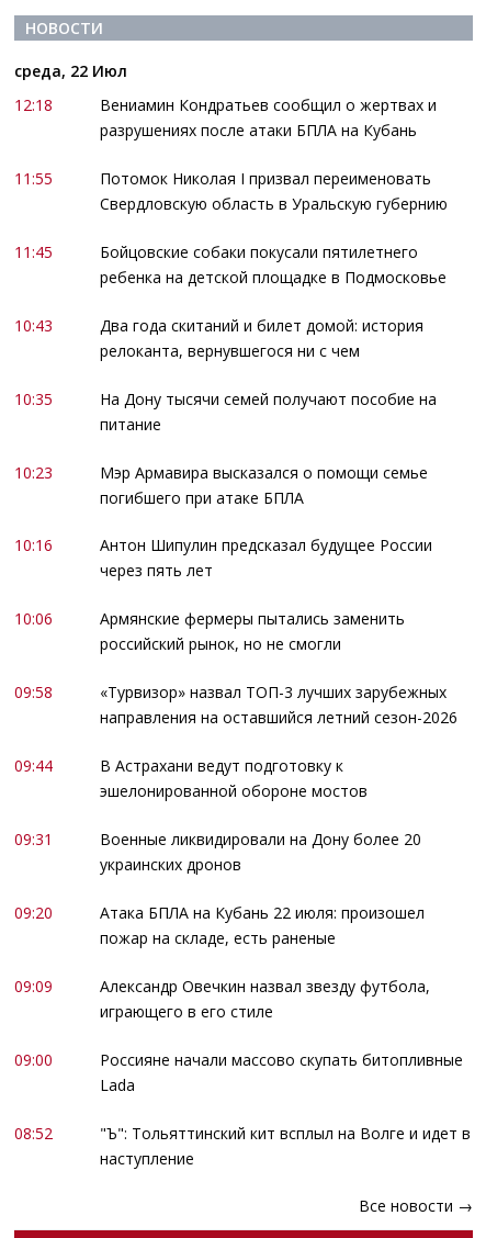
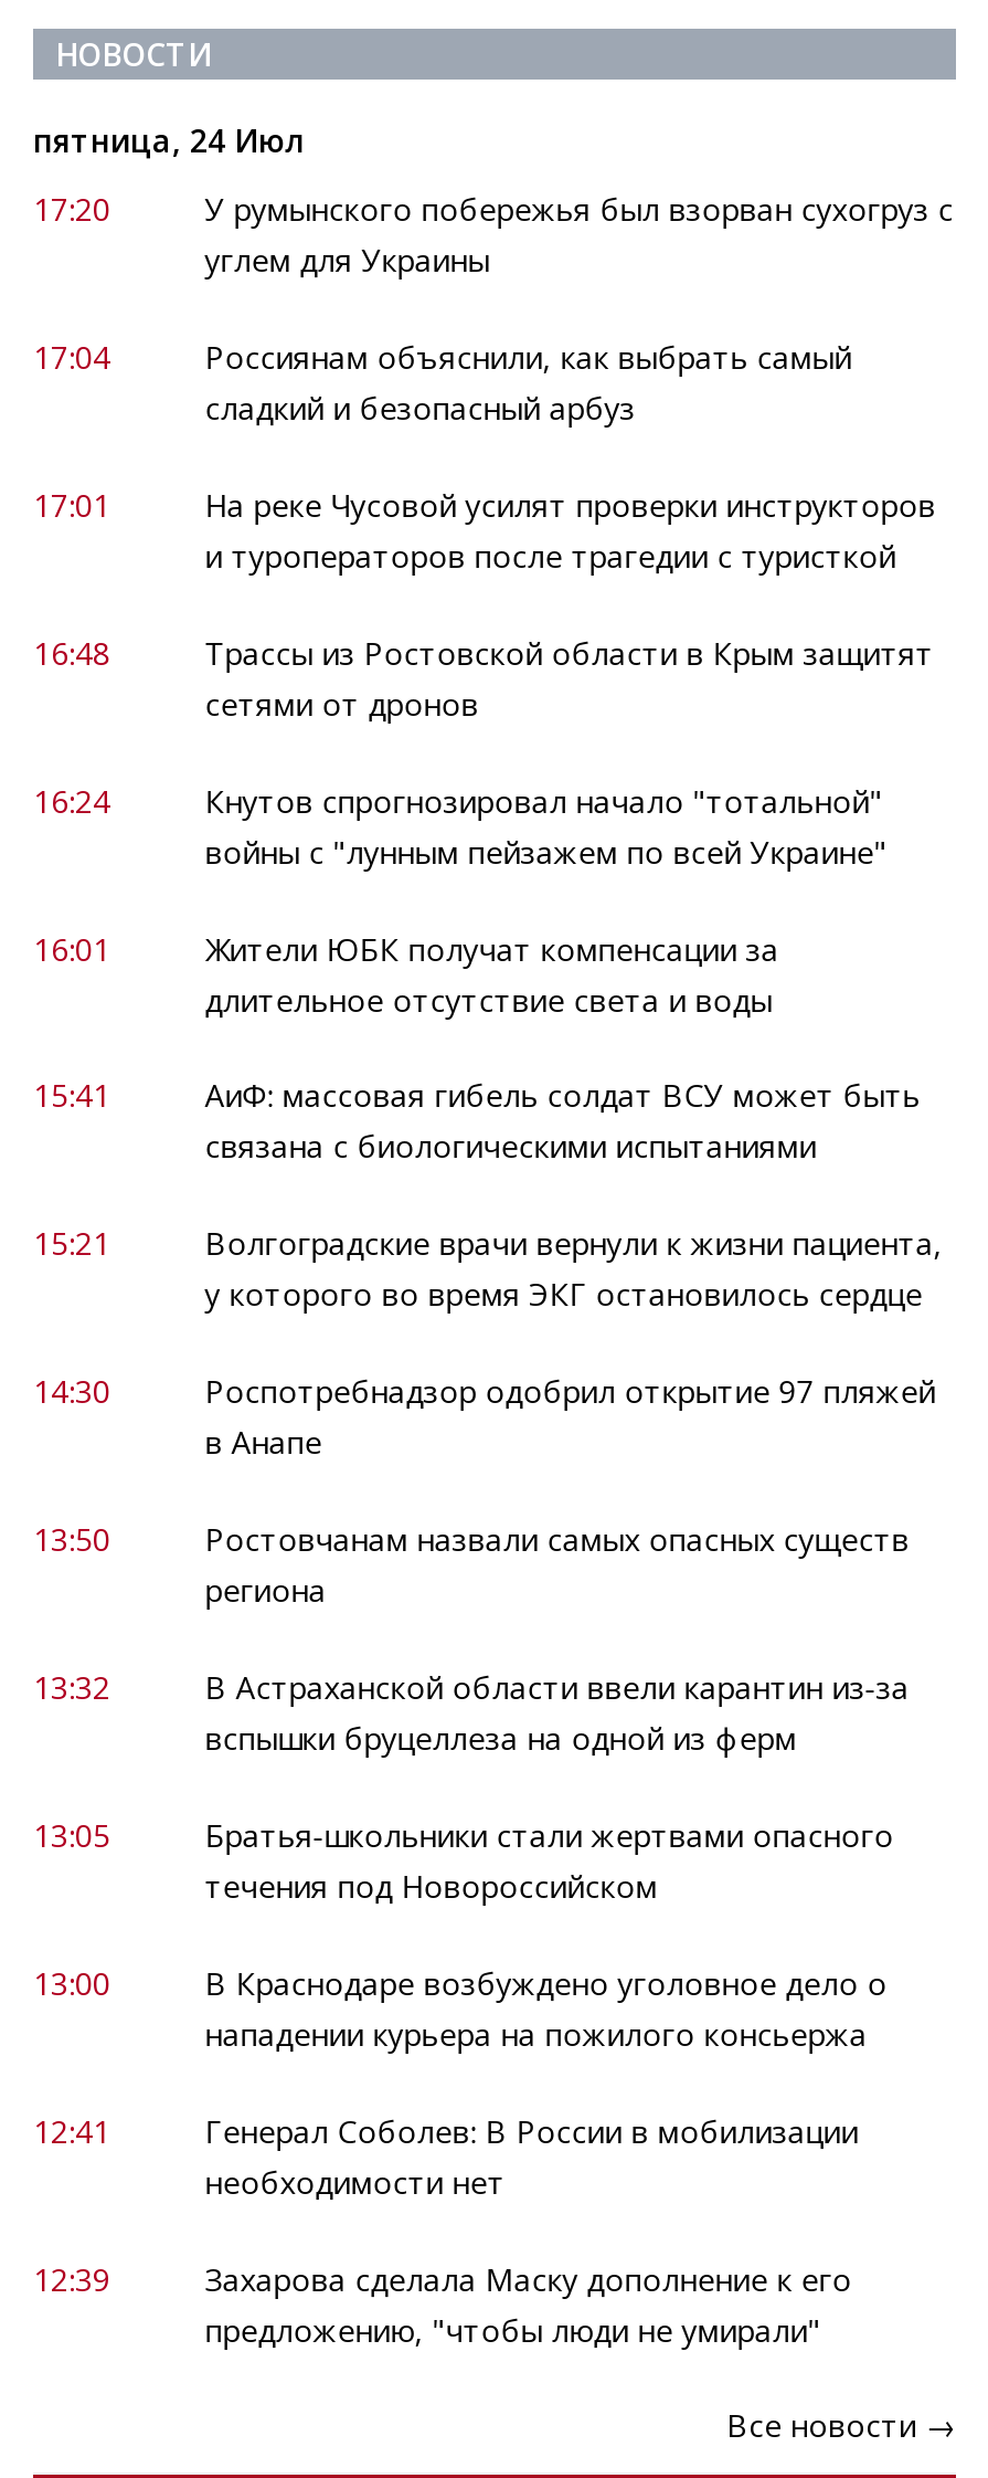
- среда, 22 Июл
+ пятница, 24 Июл

- 12:18
- Вениамин Кондратьев сообщил о жертвах и
- разрушениях после атаки БПЛА на Кубань
+ 17:20
+ У румынского побережья был взорван сухогруз с
+ углем для Украины

- 11:55
- Потомок Николая I призвал переименовать
- Свердловскую область в Уральскую губернию
+ 17:04
+ Россиянам объяснили, как выбрать самый
+ сладкий и безопасный арбуз

- 11:45
- Бойцовские собаки покусали пятилетнего
- ребенка на детской площадке в Подмосковье
+ 17:01
+ На реке Чусовой усилят проверки инструкторов
+ и туроператоров после трагедии с туристкой

- 10:43
- Два года скитаний и билет домой: история
- релоканта, вернувшегося ни с чем
+ 16:48
+ Трассы из Ростовской области в Крым защитят
+ сетями от дронов

- 10:35
- На Дону тысячи семей получают пособие на
- питание
+ 16:24
+ Кнутов спрогнозировал начало "тотальной"
+ войны с "лунным пейзажем по всей Украине"

- 10:23
- Мэр Армавира высказался о помощи семье
- погибшего при атаке БПЛА
+ 16:01
+ Жители ЮБК получат компенсации за
+ длительное отсутствие света и воды

- 10:16
- Антон Шипулин предсказал будущее России
- через пять лет
+ 15:41
+ АиФ: массовая гибель солдат ВСУ может быть
+ связана с биологическими испытаниями

- 10:06
- Армянские фермеры пытались заменить
- российский рынок, но не смогли
+ 15:21
+ Волгоградские врачи вернули к жизни пациента,
+ у которого во время ЭКГ остановилось сердце

- 09:58
- «Турвизор» назвал ТОП-3 лучших зарубежных
- направления на оставшийся летний сезон-2026
+ 14:30
+ Роспотребнадзор одобрил открытие 97 пляжей
+ в Анапе

- 09:44
- В Астрахани ведут подготовку к
- эшелонированной обороне мостов
+ 13:50
+ Ростовчанам назвали самых опасных существ
+ региона

- 09:31
- Военные ликвидировали на Дону более 20
- украинских дронов
+ 13:32
+ В Астраханской области ввели карантин из-за
+ вспышки бруцеллеза на одной из ферм

- 09:20
- Атака БПЛА на Кубань 22 июля: произошел
- пожар на складе, есть раненые
+ 13:05
+ Братья-школьники стали жертвами опасного
+ течения под Новороссийском

- 09:09
- Александр Овечкин назвал звезду футбола,
- играющего в его стиле
+ 13:00
+ В Краснодаре возбуждено уголовное дело о
+ нападении курьера на пожилого консьержа

- 09:00
- Россияне начали массово скупать битопливные
- Lada
+ 12:41
+ Генерал Соболев: В России в мобилизации
+ необходимости нет

- 08:52
- "Ъ": Тольяттинский кит всплыл на Волге и идет в
- наступление
+ 12:39
+ Захарова сделала Маску дополнение к его
+ предложению, "чтобы люди не умирали"
